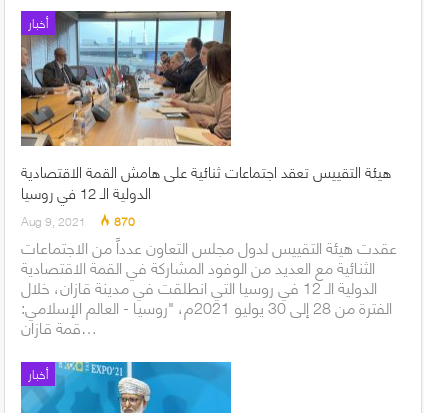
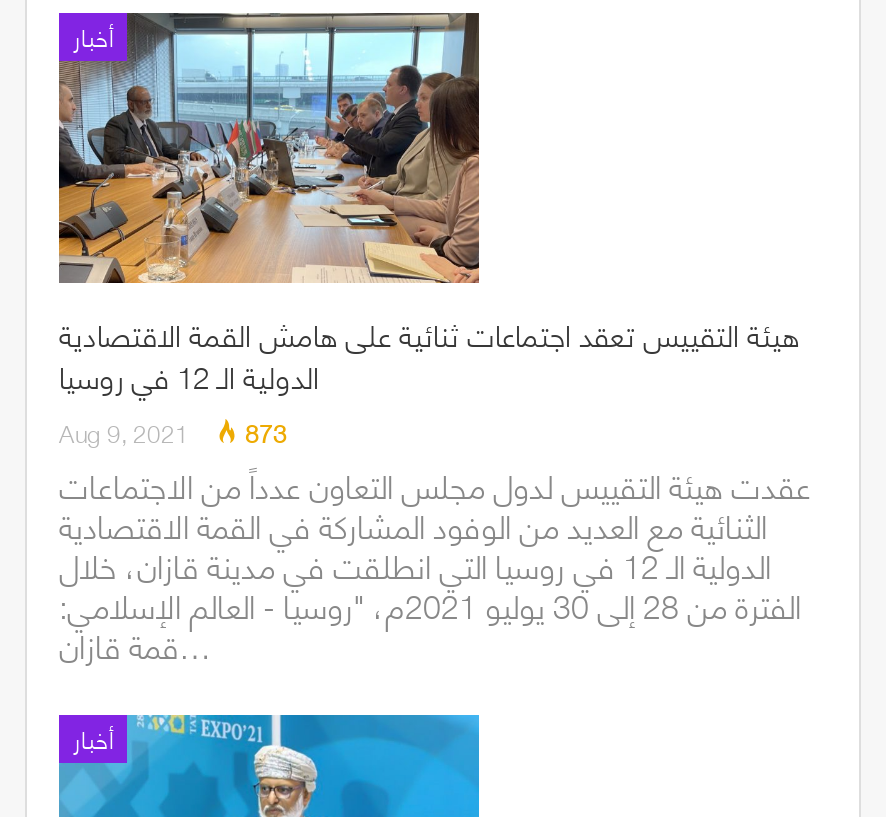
- Aug 9, 2021 870
+ Aug 9, 2021 873
